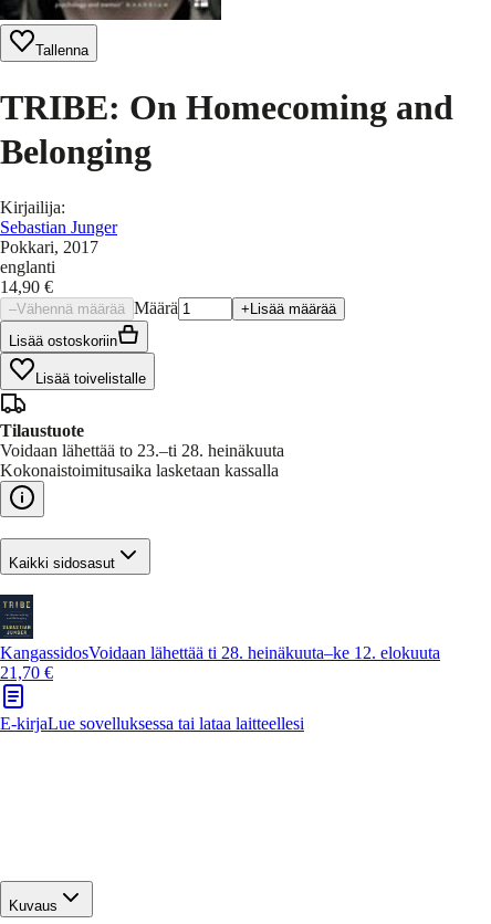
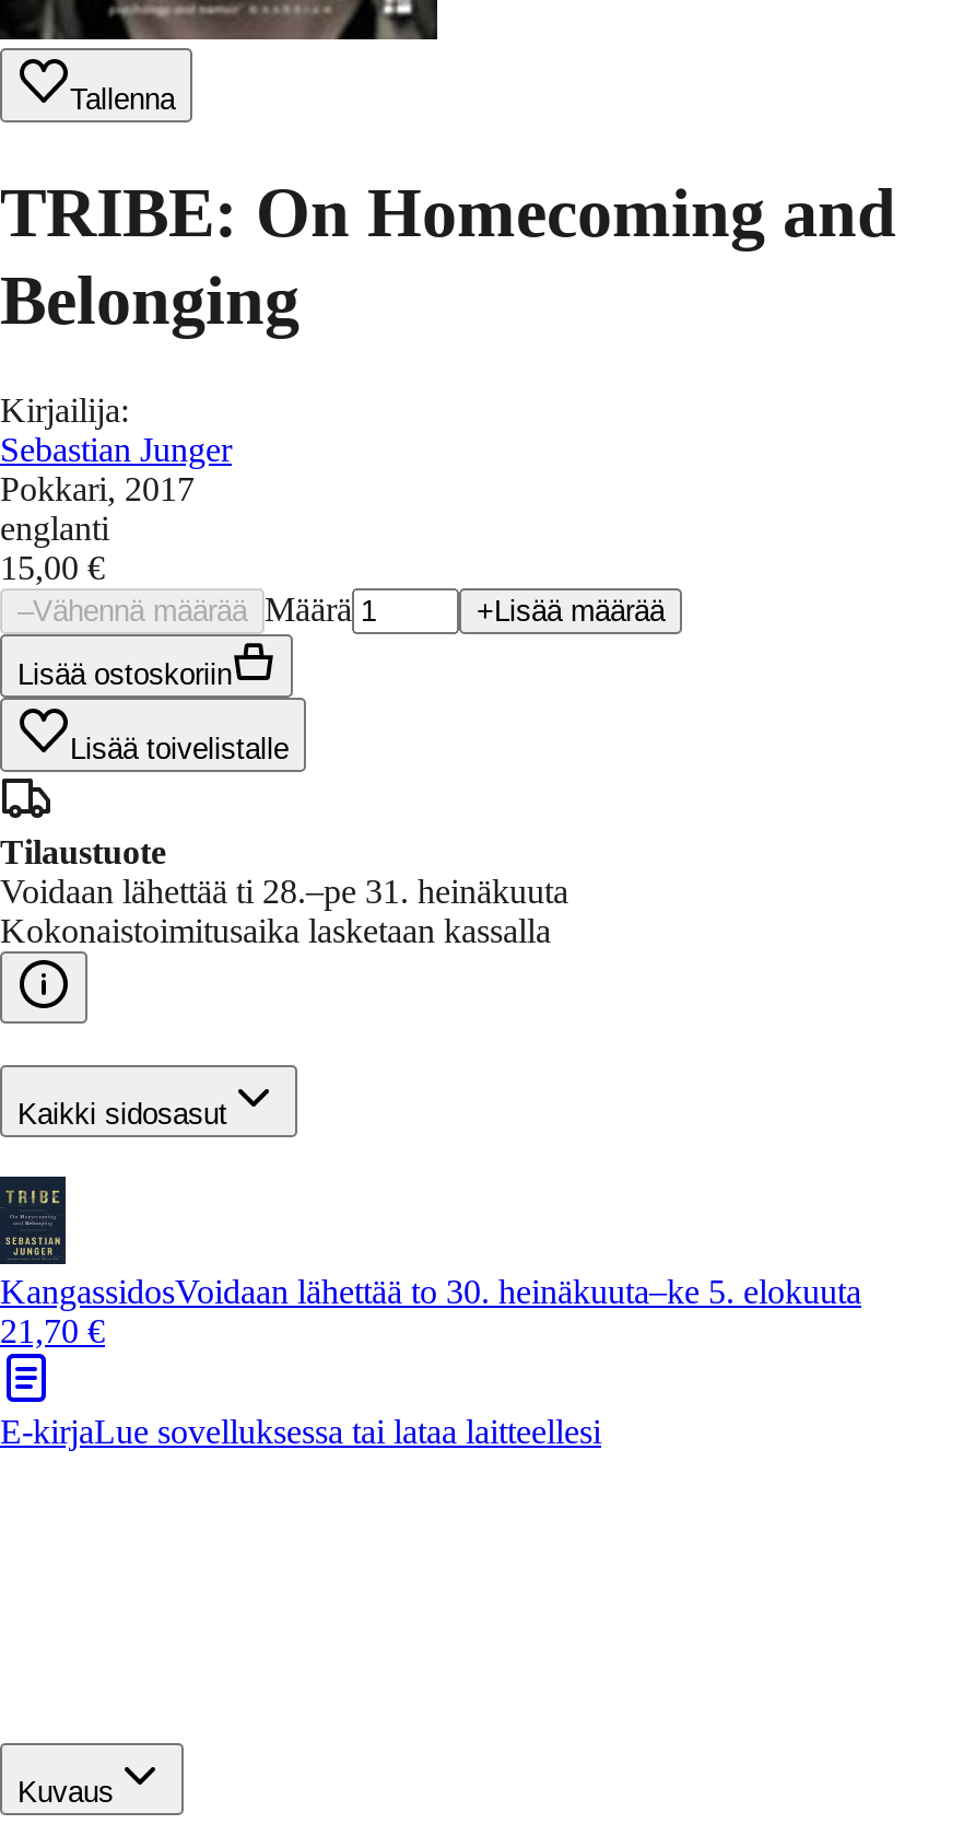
- 14,90 €
+ 15,00 €

- Voidaan lähettää to 23.–ti 28. heinäkuuta
+ Voidaan lähettää ti 28.–pe 31. heinäkuuta

- KangassidosVoidaan lähettää ti 28. heinäkuuta–ke 12. elokuuta
+ KangassidosVoidaan lähettää to 30. heinäkuuta–ke 5. elokuuta
